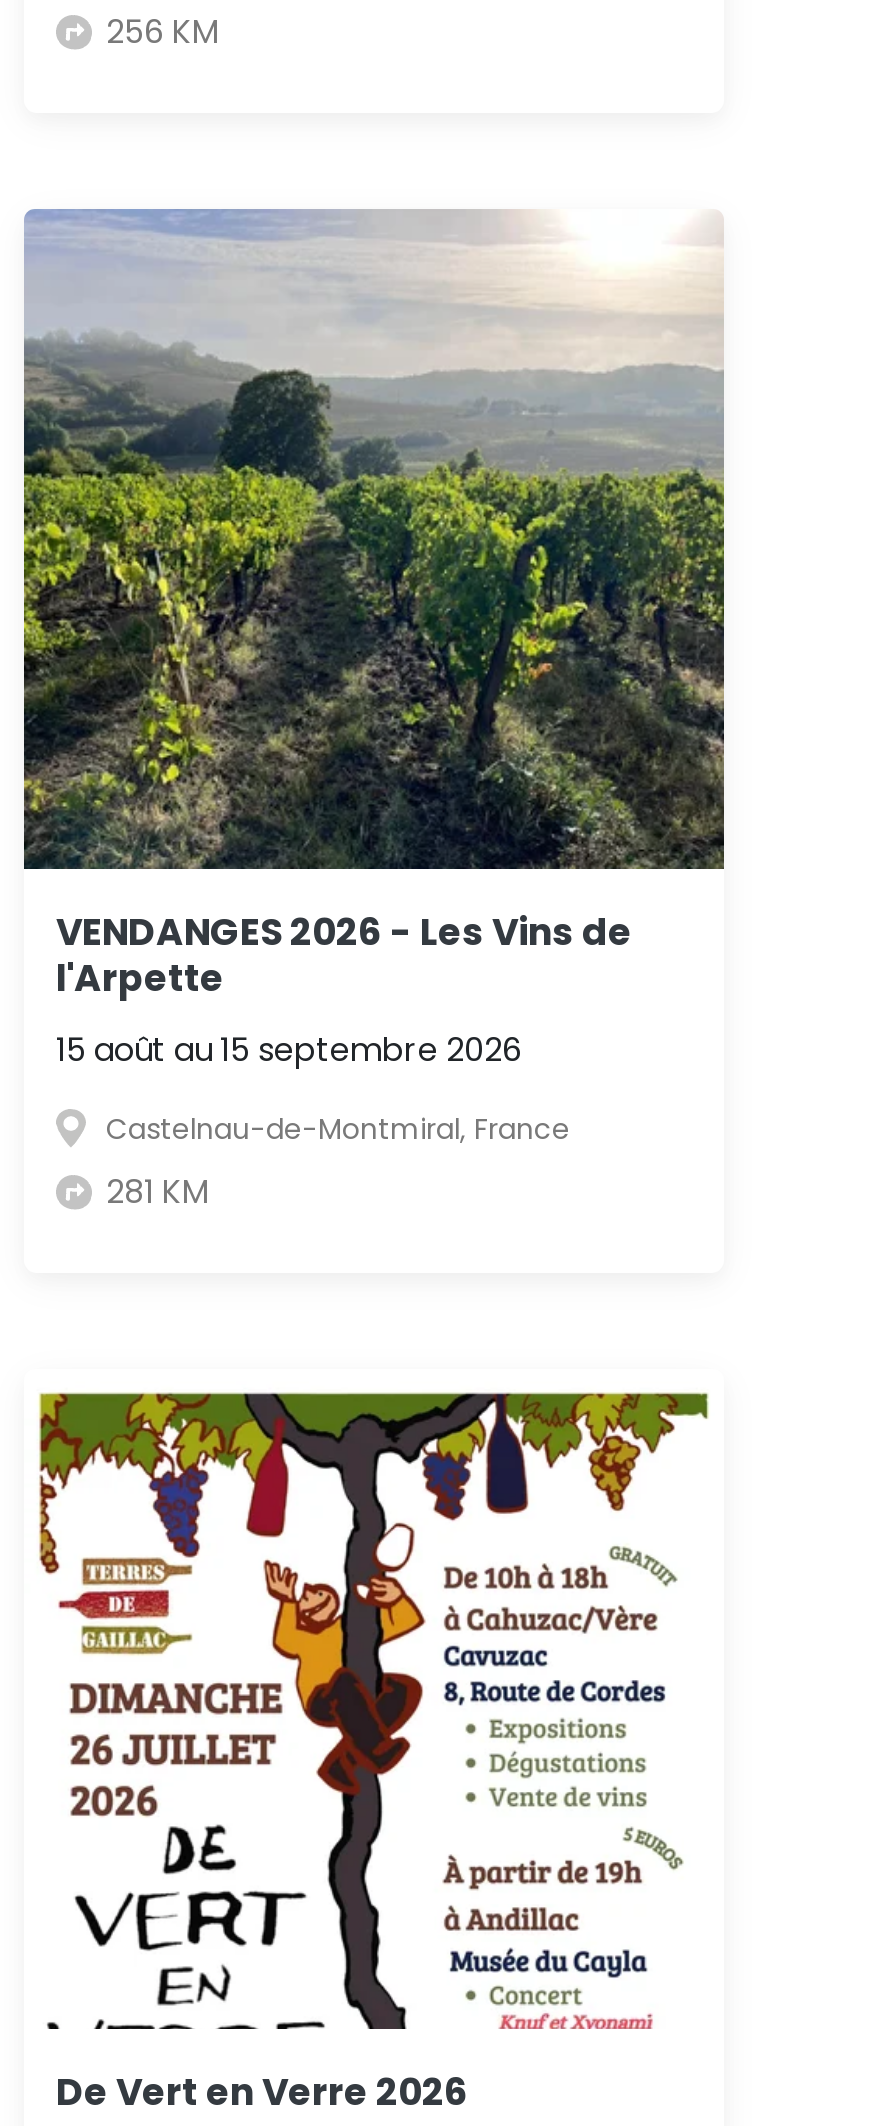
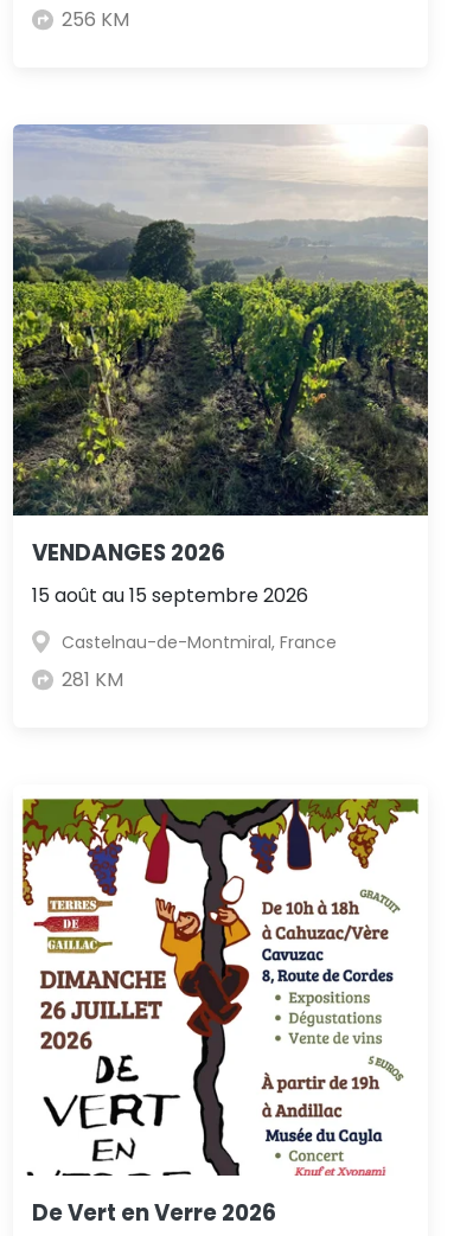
- VENDANGES 2026 - Les Vins de
- l'Arpette
+ VENDANGES 2026
